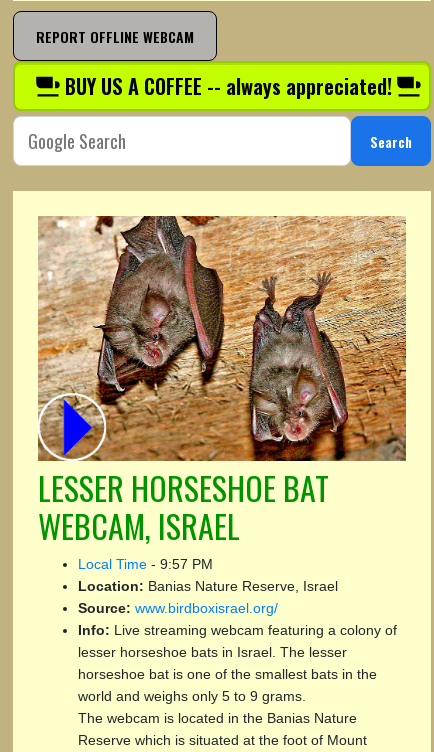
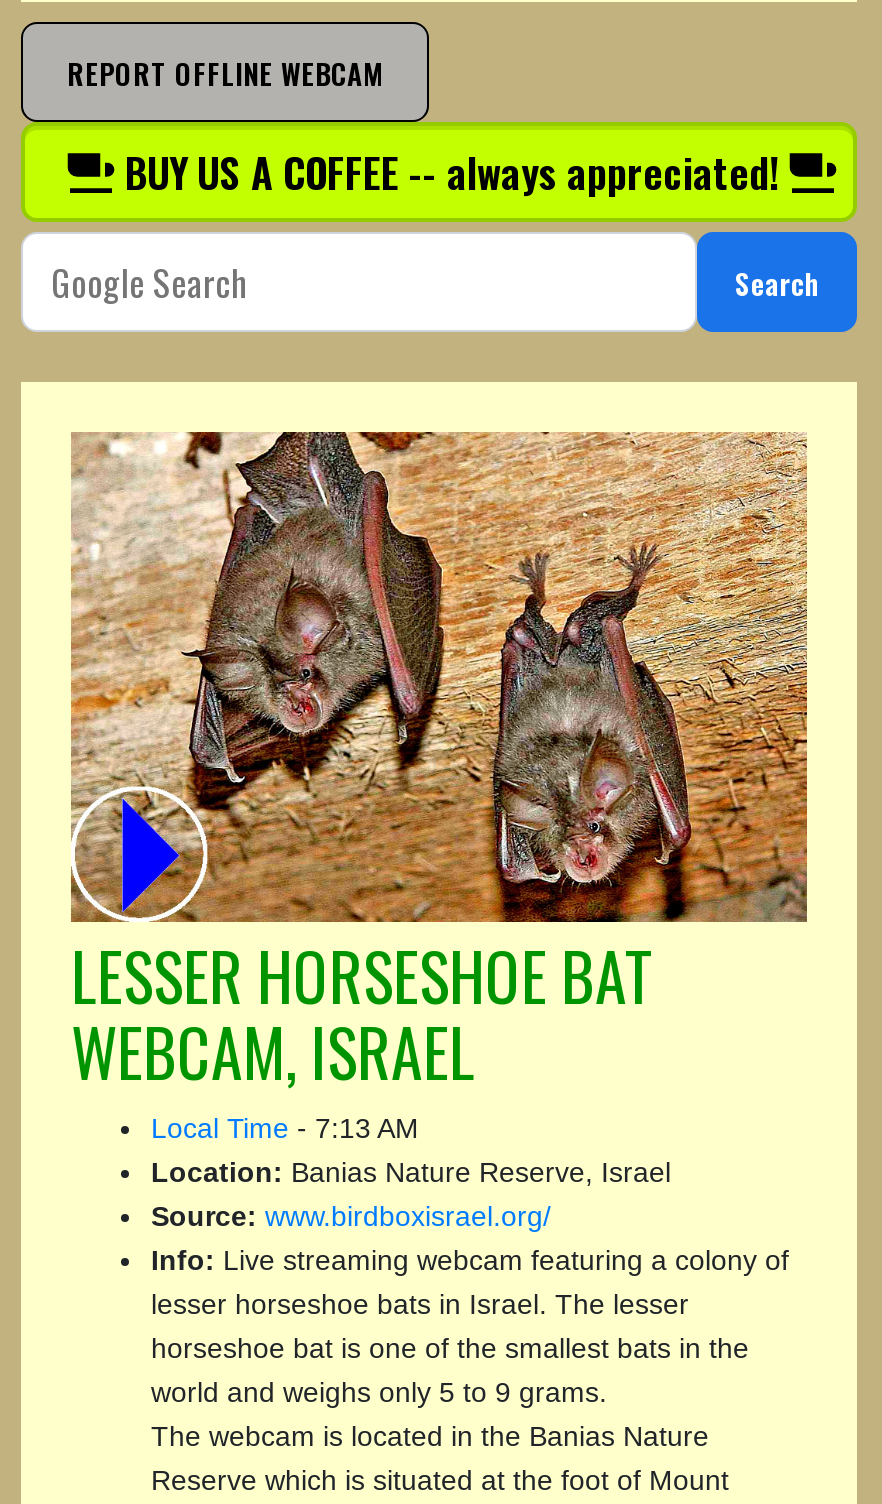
- Local Time - 9:57 PM
+ Local Time - 7:13 AM
